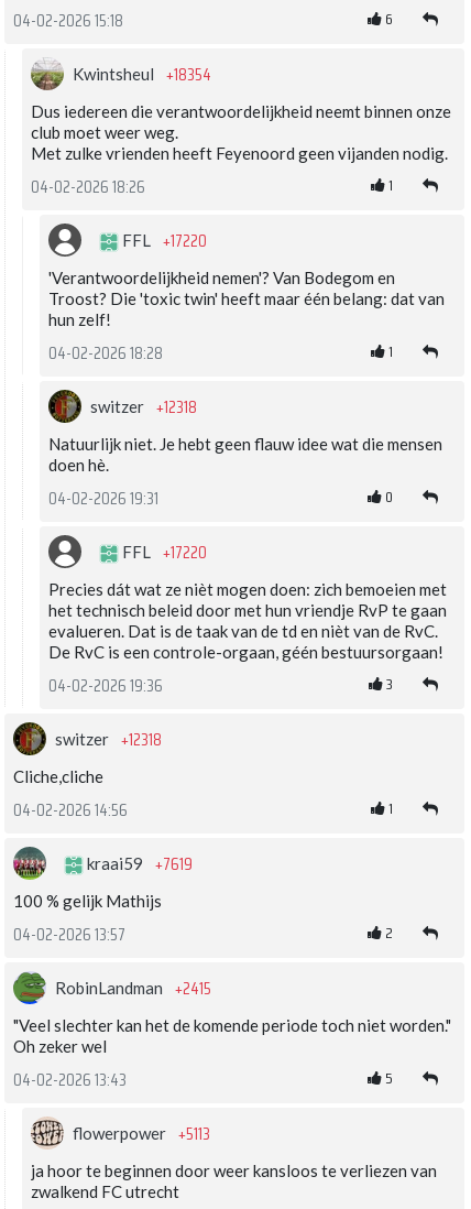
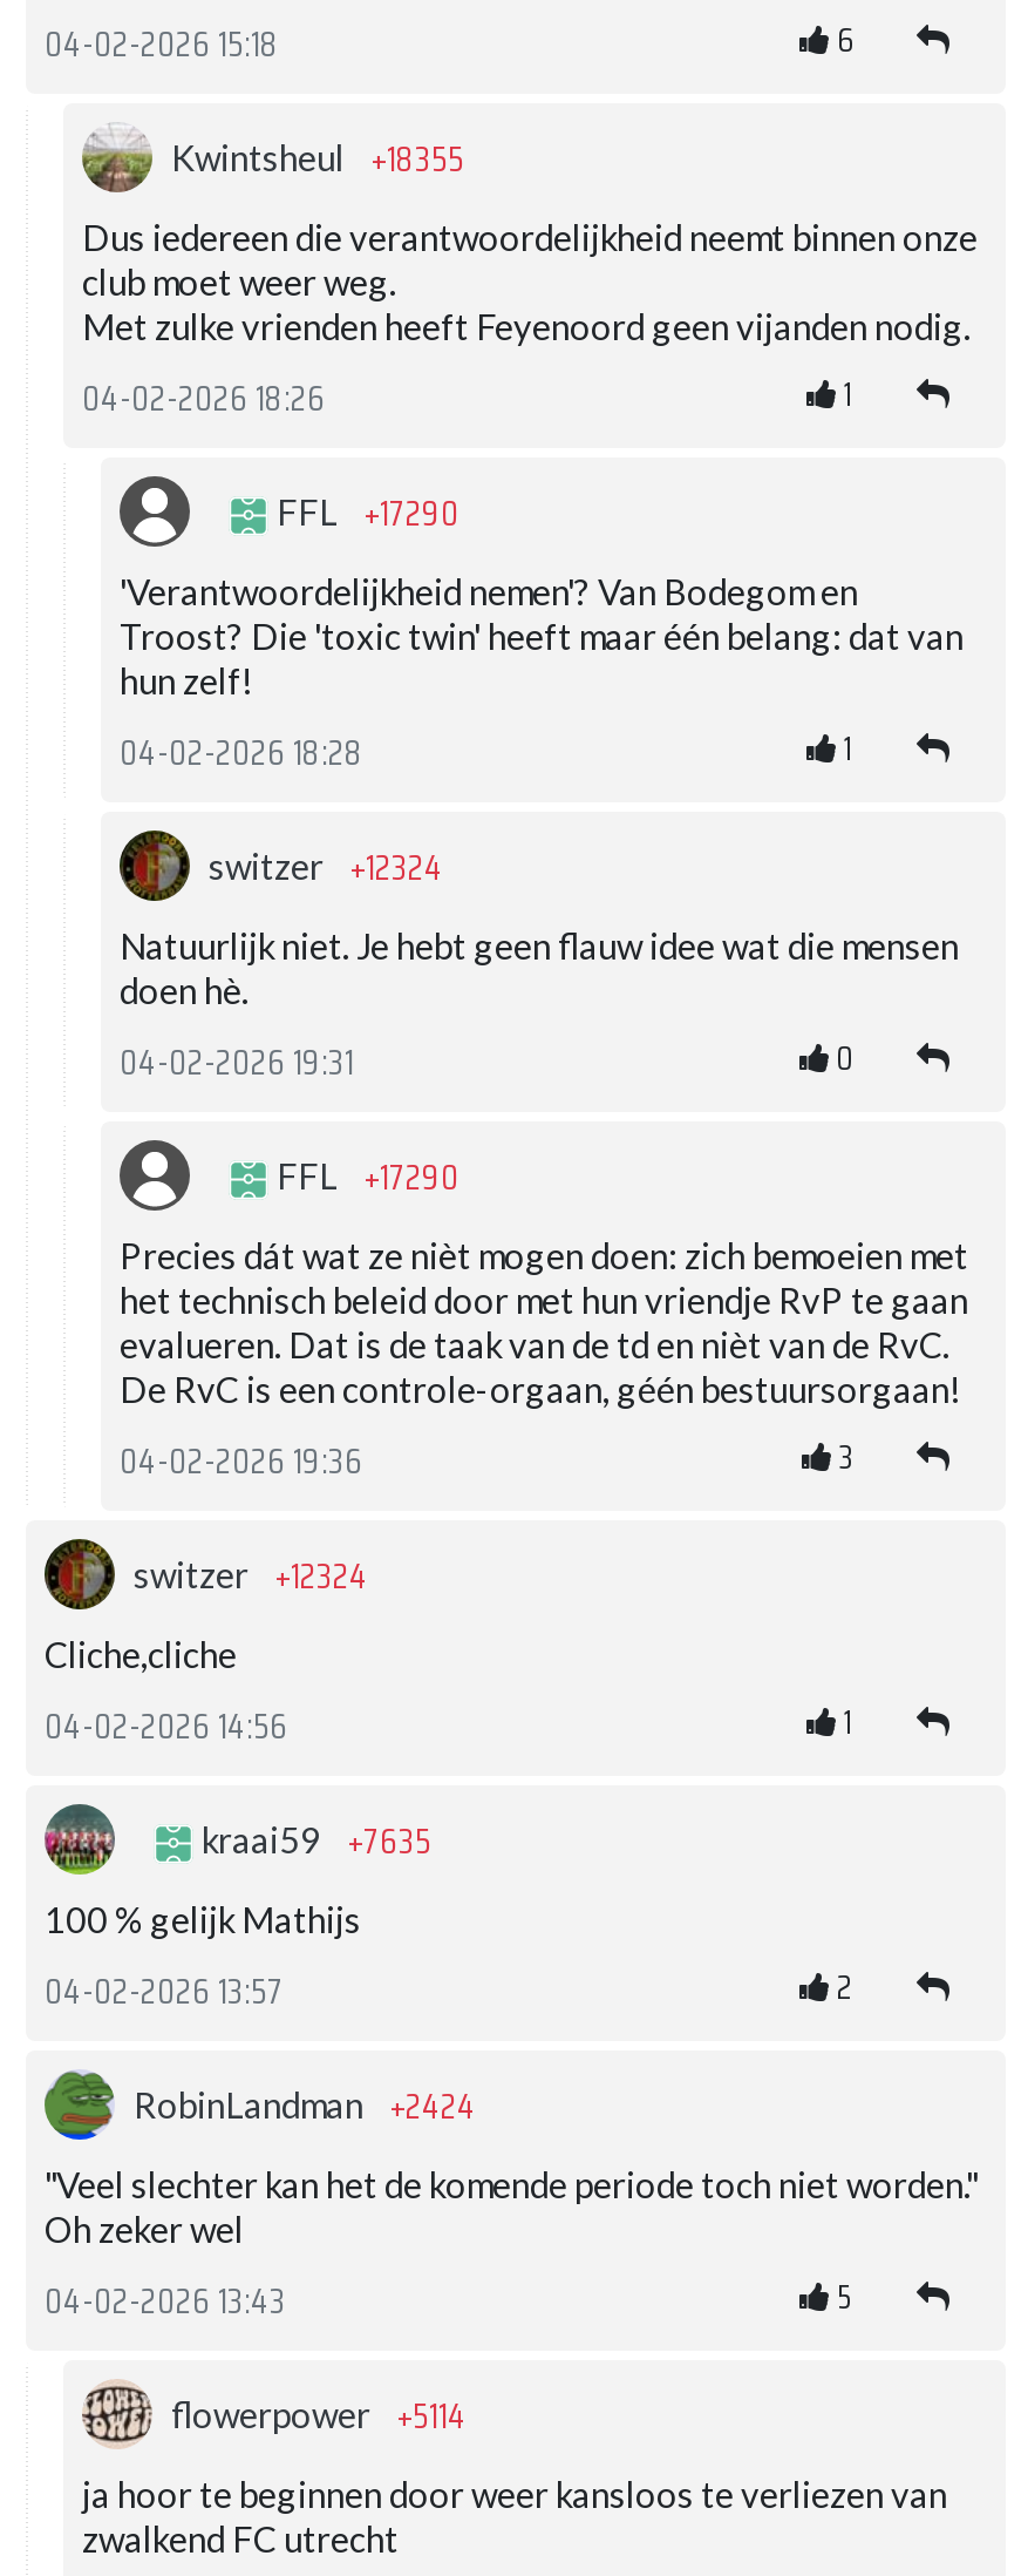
- Kwintsheul +18354
+ Kwintsheul +18355

- FFL +17220
+ FFL +17290

- switzer +12318
+ switzer +12324

- FFL +17220
+ FFL +17290

- switzer +12318
+ switzer +12324

- kraai59 +7619
+ kraai59 +7635

- RobinLandman +2415
+ RobinLandman +2424

- flowerpower +5113
+ flowerpower +5114
